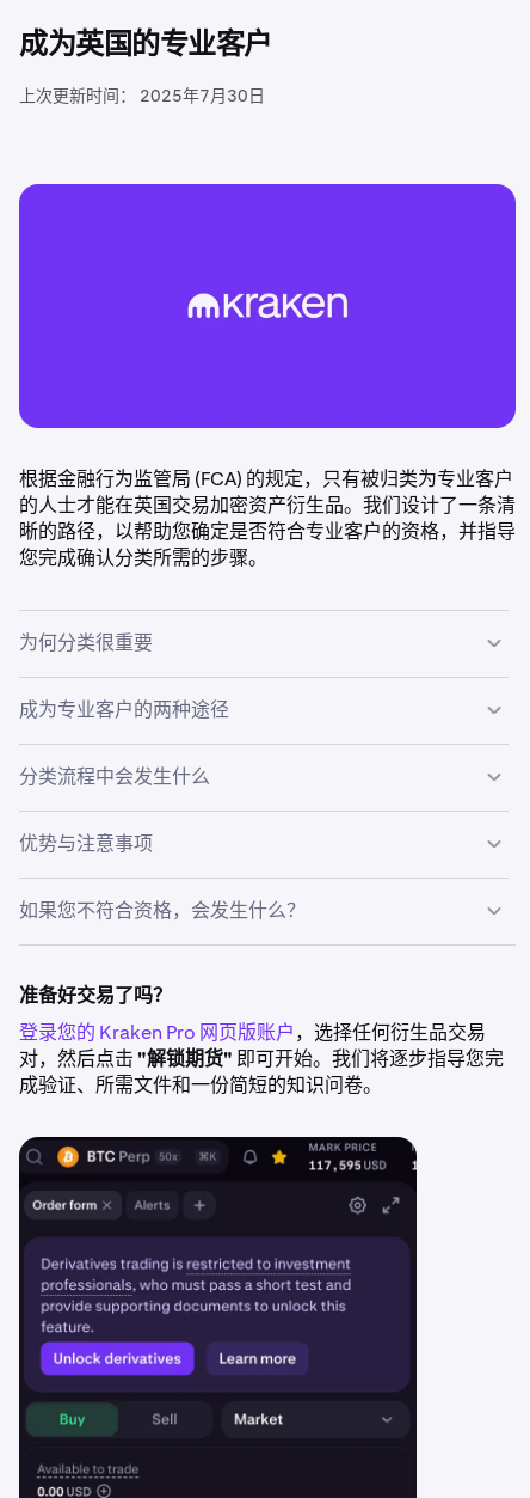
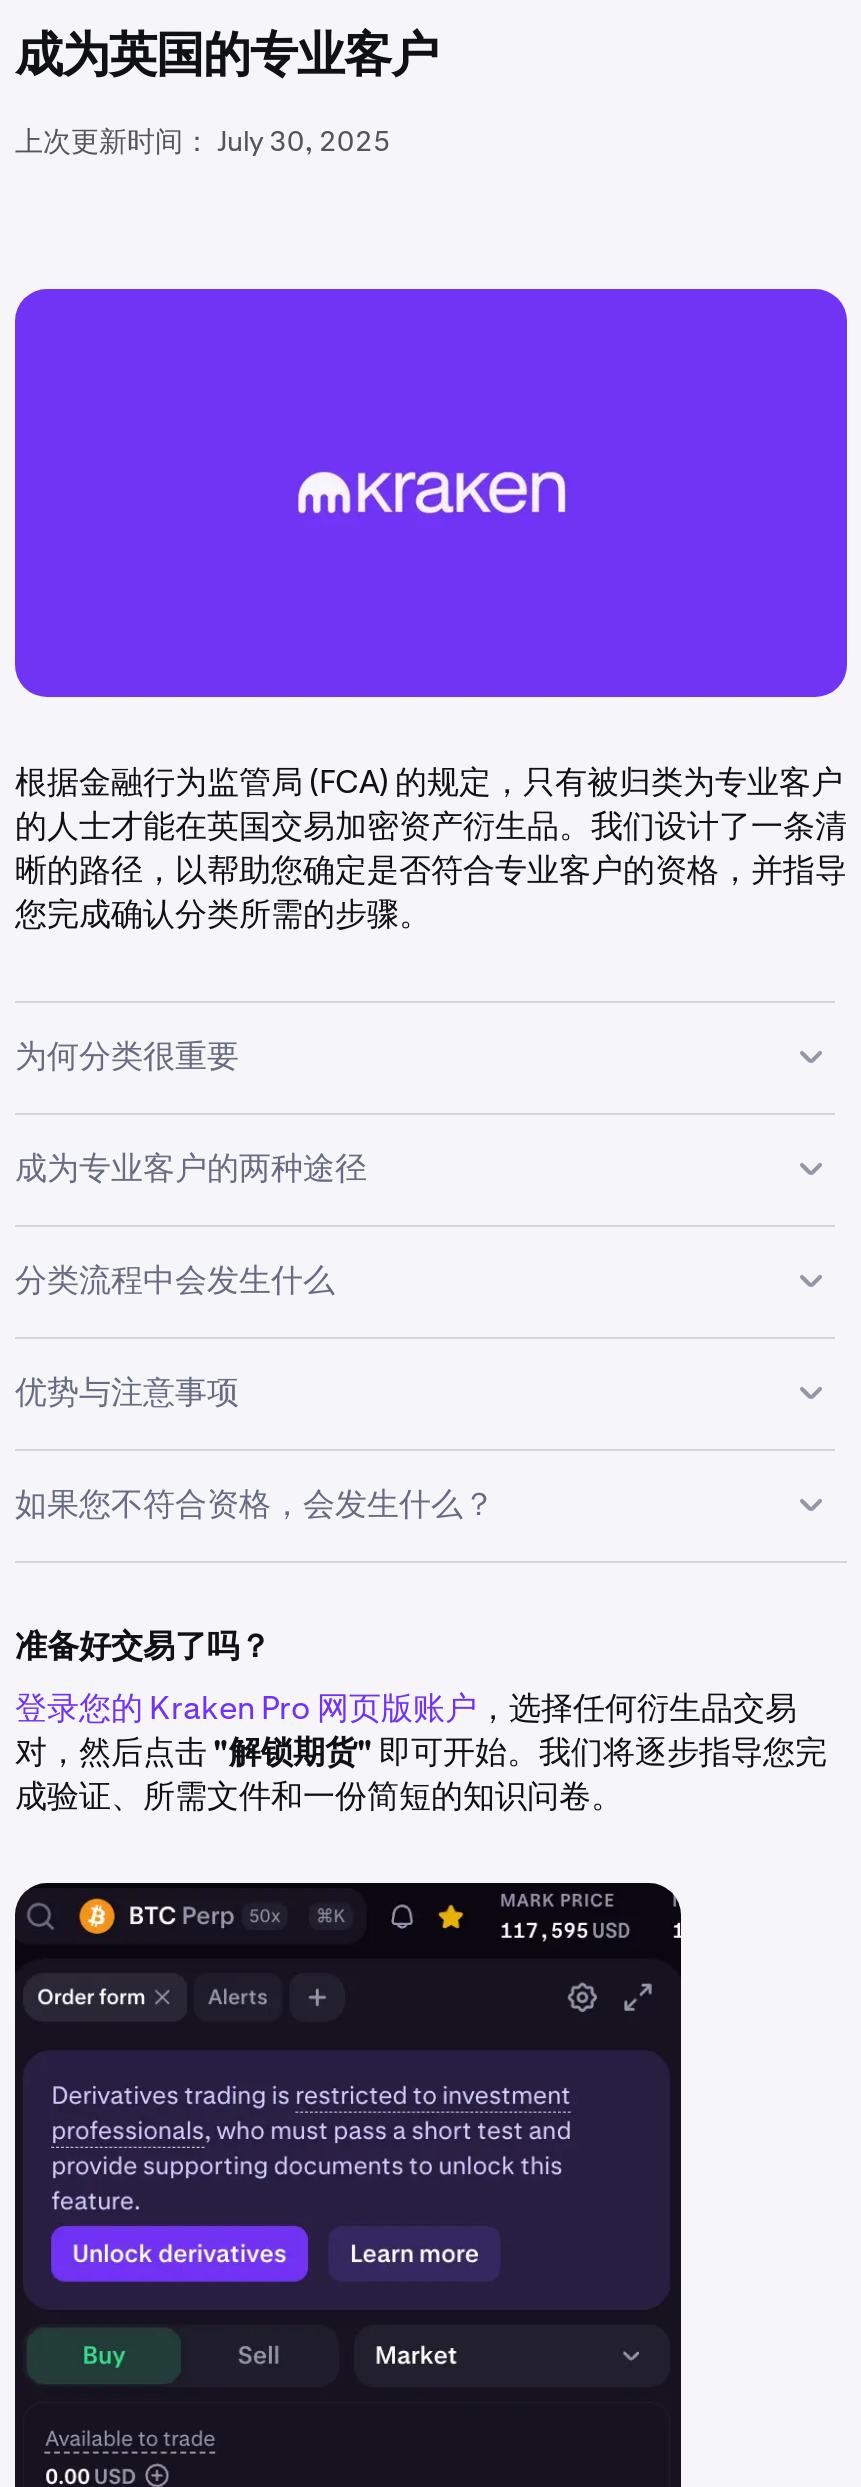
- 上次更新时间： 2025年7月30日
+ 上次更新时间： July 30, 2025
